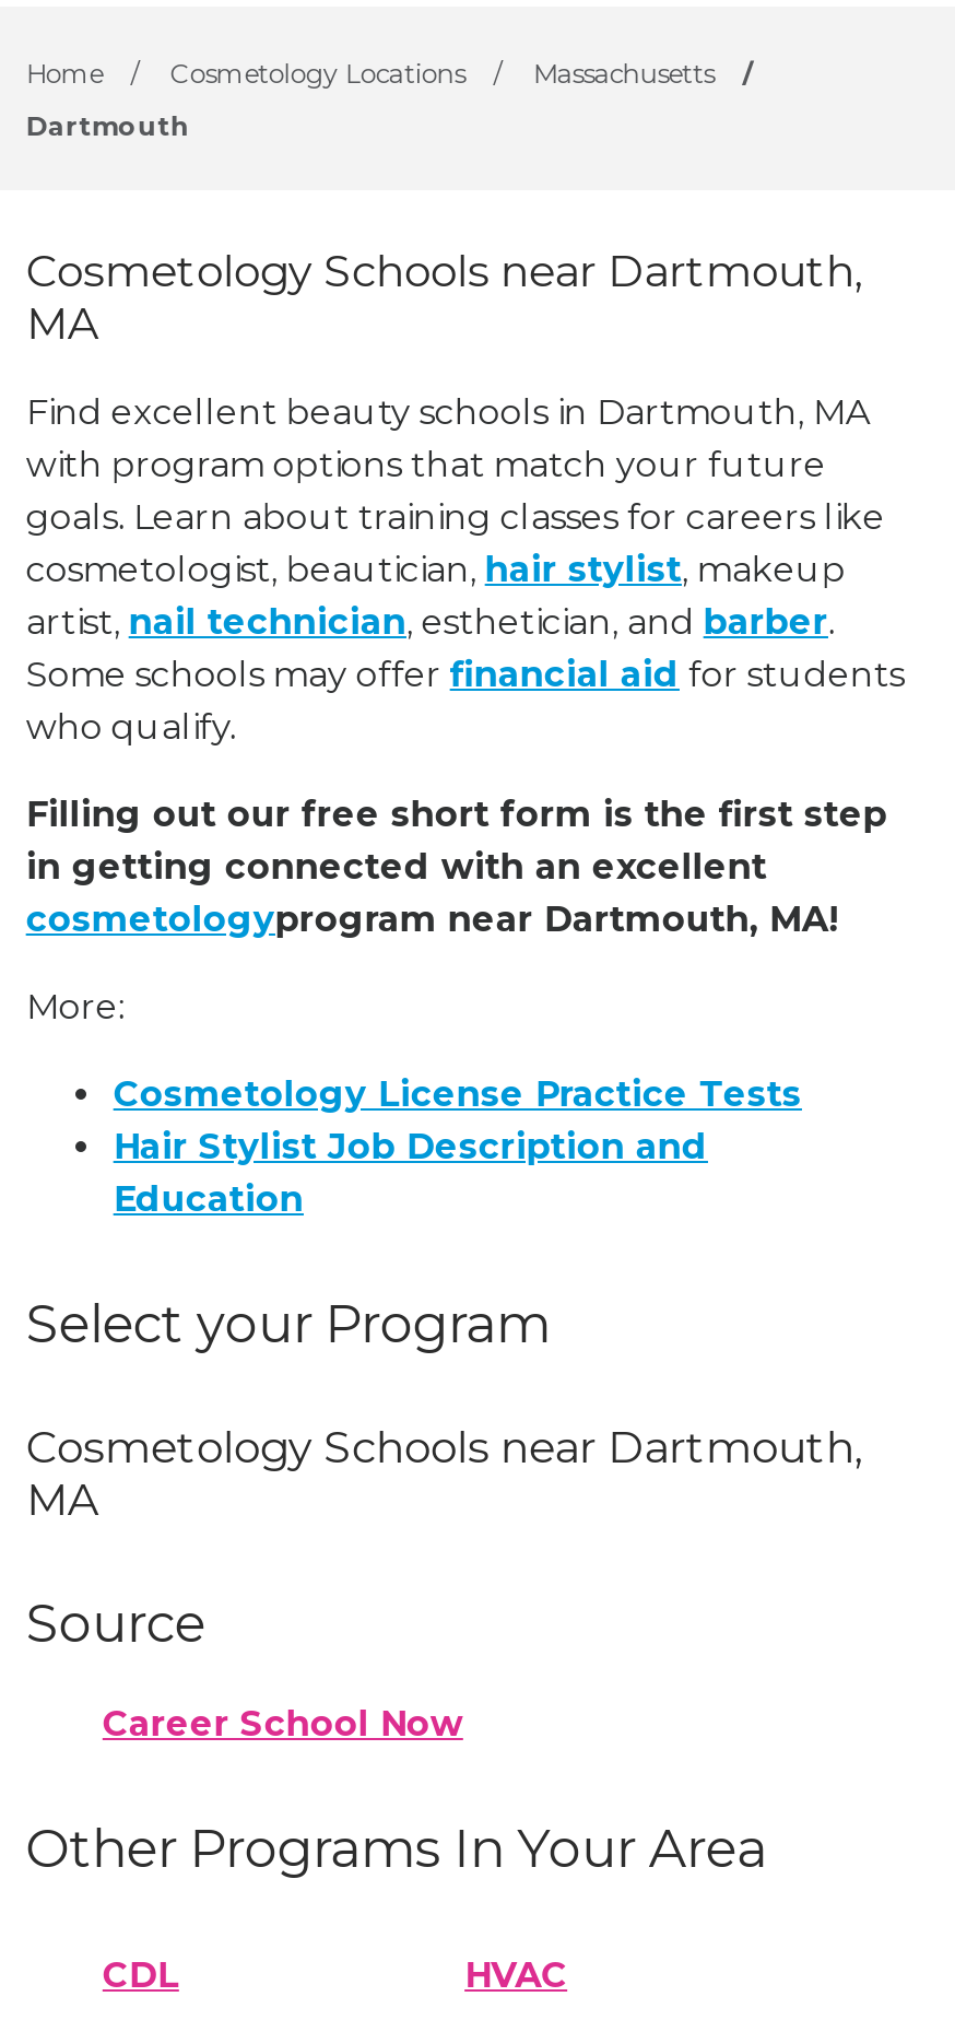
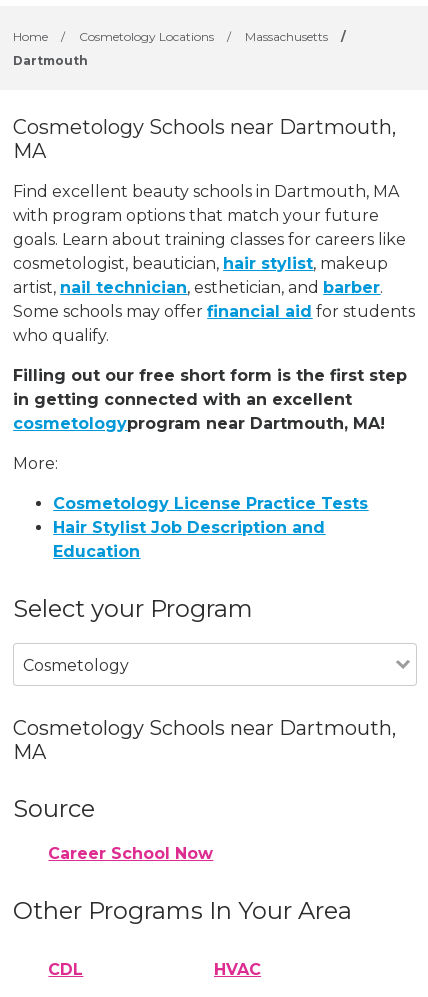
+ Cosmetology
